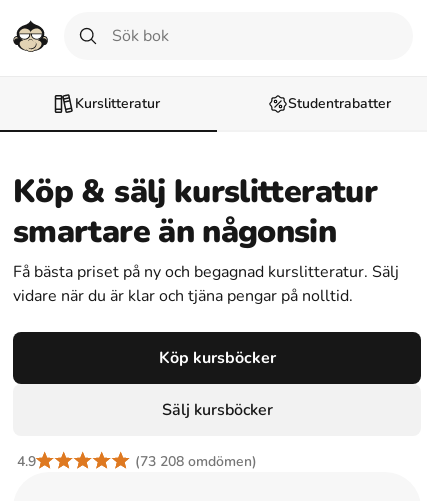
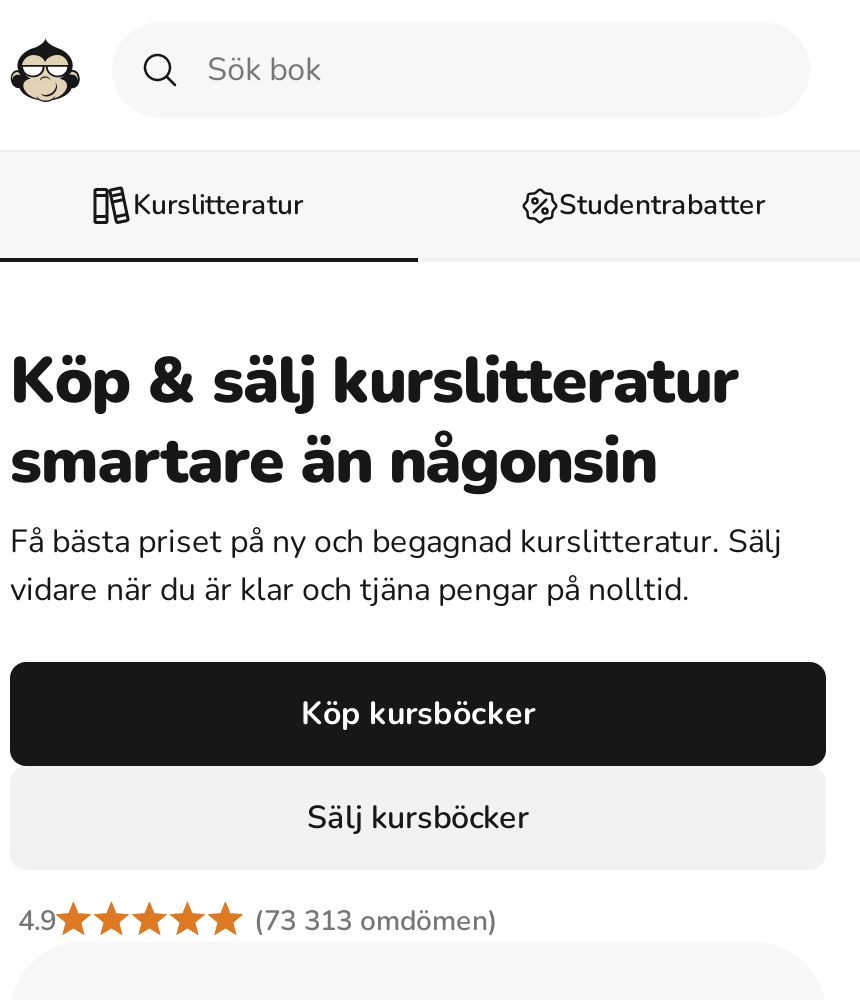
- (73 208 omdömen)
+ (73 313 omdömen)
